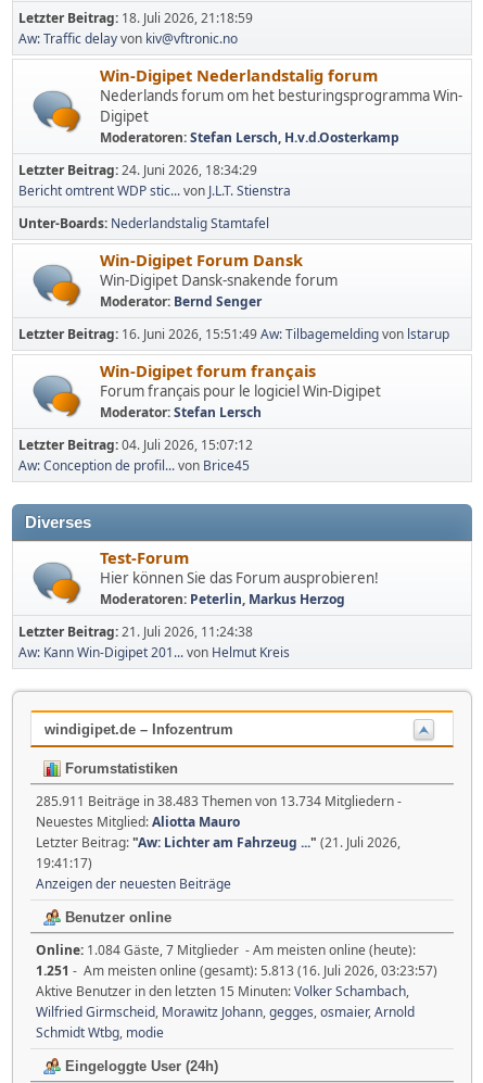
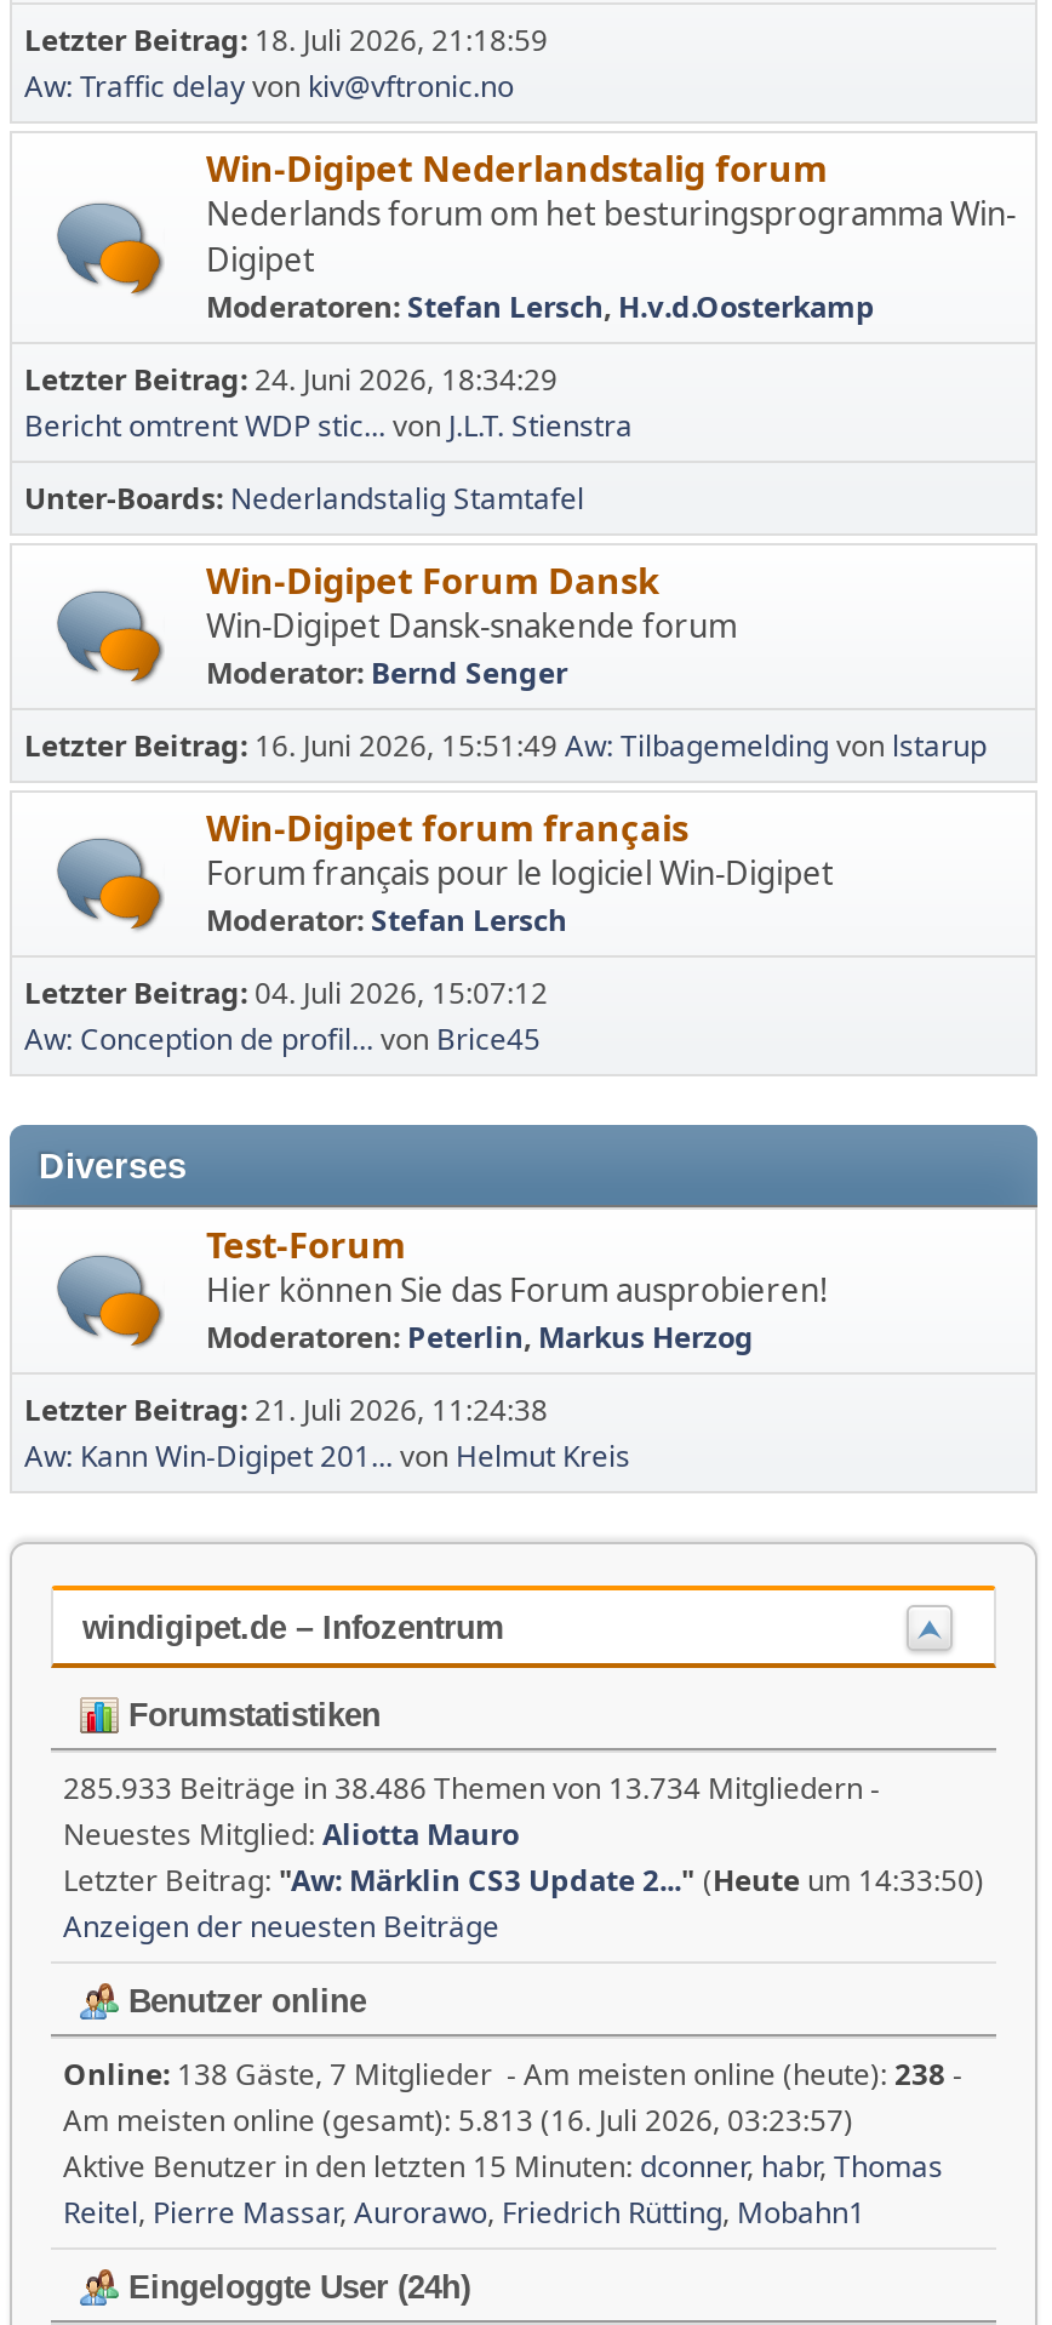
- 285.911 Beiträge in 38.483 Themen von 13.734 Mitgliedern -
+ 285.933 Beiträge in 38.486 Themen von 13.734 Mitgliedern -

- Letzter Beitrag: " Aw: Lichter am Fahrzeug ..." (21. Juli 2026,
- 19:41:17)
+ Letzter Beitrag: "Aw: Märklin CS3 Update 2..." (Heute um 14:33:50)

- Online: 1.084 Gäste, 7 Mitglieder - Am meisten online (heute):
- 1.251 - Am meisten online (gesamt): 5.813 (16. Juli 2026, 03:23:57)
- Aktive Benutzer in den letzten 15 Minuten: Volker Schambach,
- Wilfried Girmscheid, Morawitz Johann, gegges, osmaier, Arnold
- Schmidt Wtbg, modie
+ Online: 138 Gäste, 7 Mitglieder - Am meisten online (heute): 238 -
+ Am meisten online (gesamt): 5.813 (16. Juli 2026, 03:23:57)
+ Aktive Benutzer in den letzten 15 Minuten: dconner, habr, Thomas
+ Reitel, Pierre Massar, Aurorawo, Friedrich Rütting, Mobahn1
